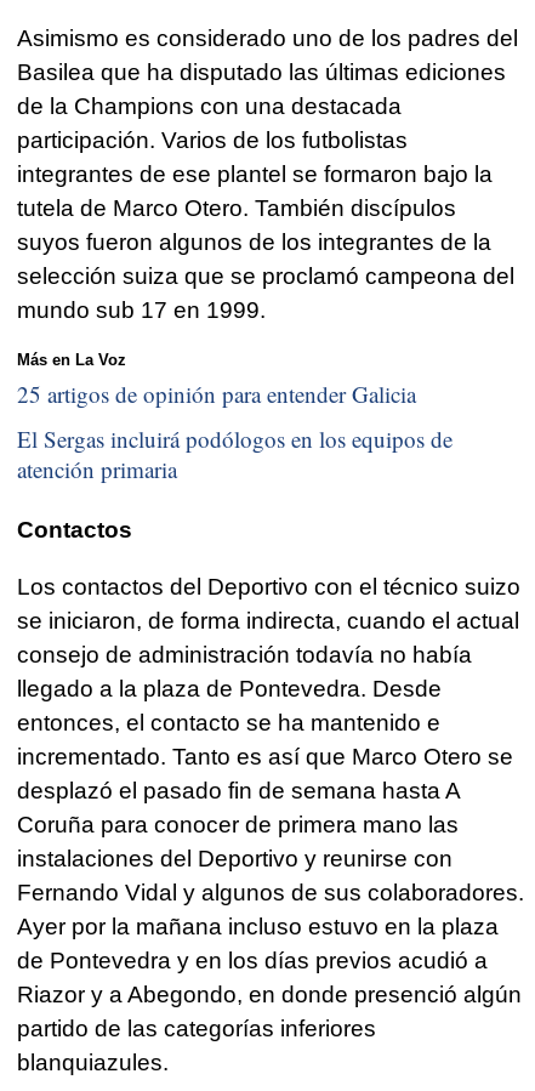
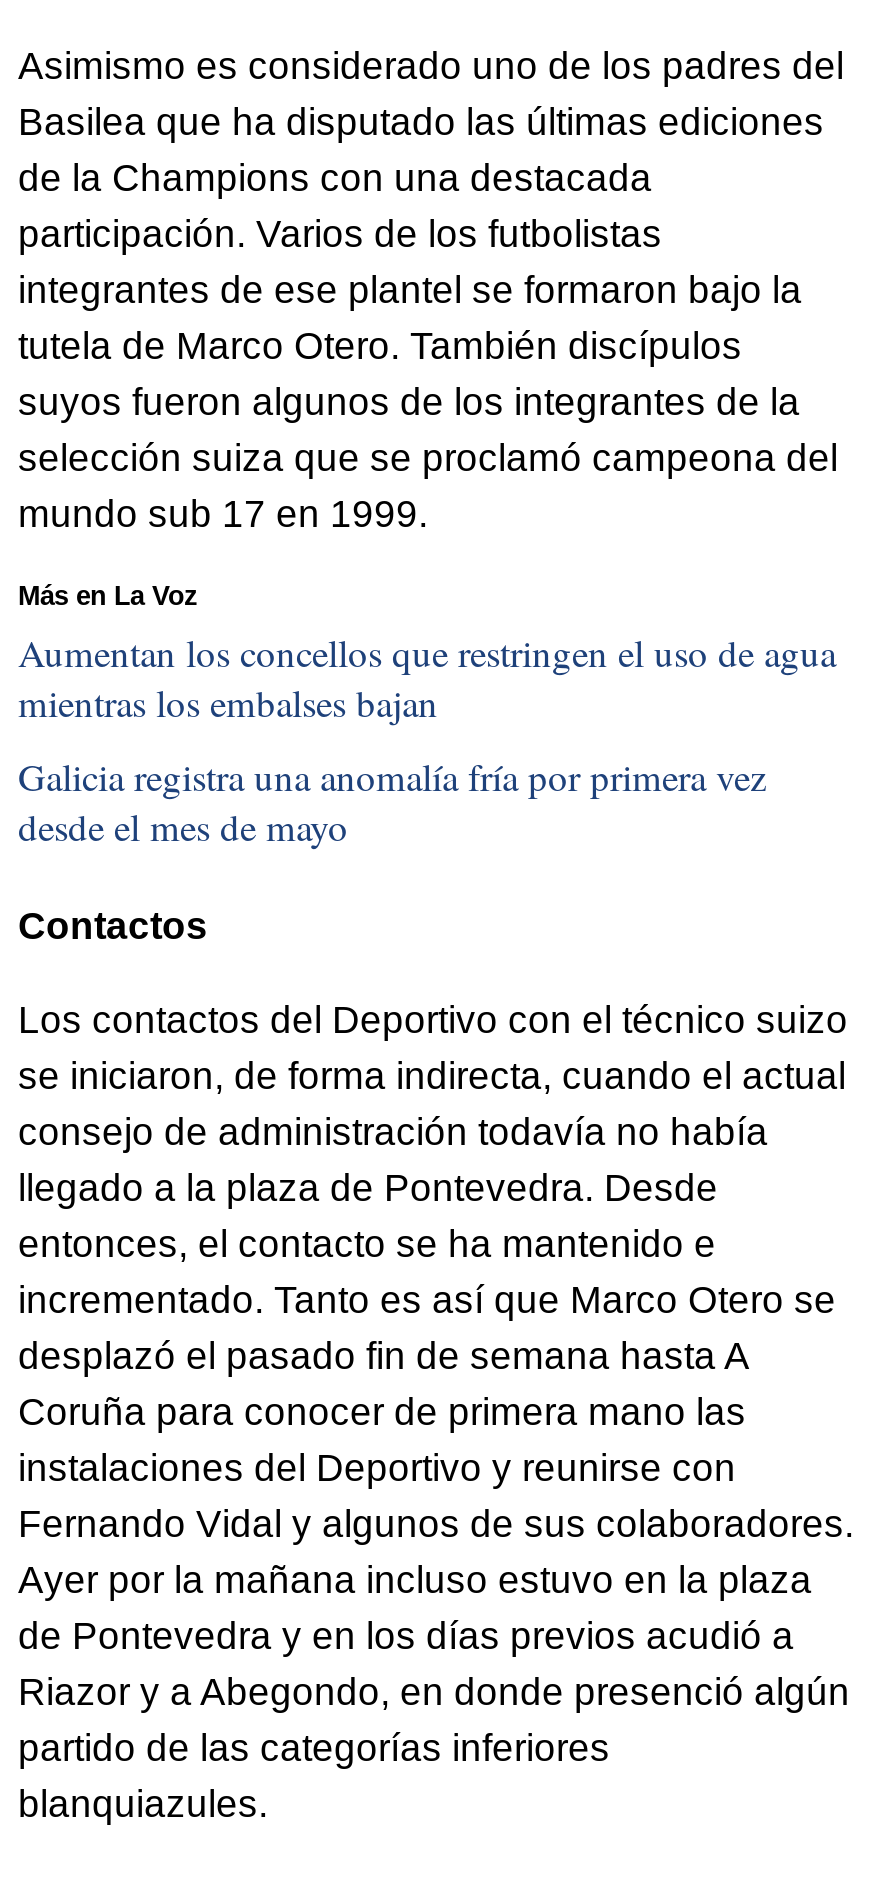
- 25 artigos de opinión para entender Galicia
+ Aumentan los concellos que restringen el uso de agua
+ mientras los embalses bajan

- El Sergas incluirá podólogos en los equipos de
- atención primaria
+ Galicia registra una anomalía fría por primera vez
+ desde el mes de mayo
